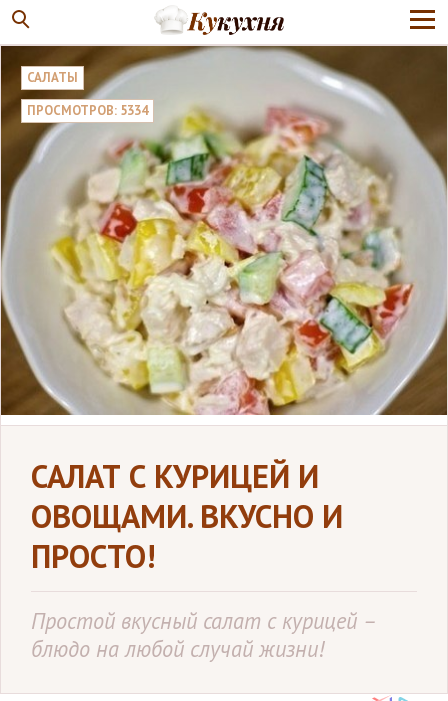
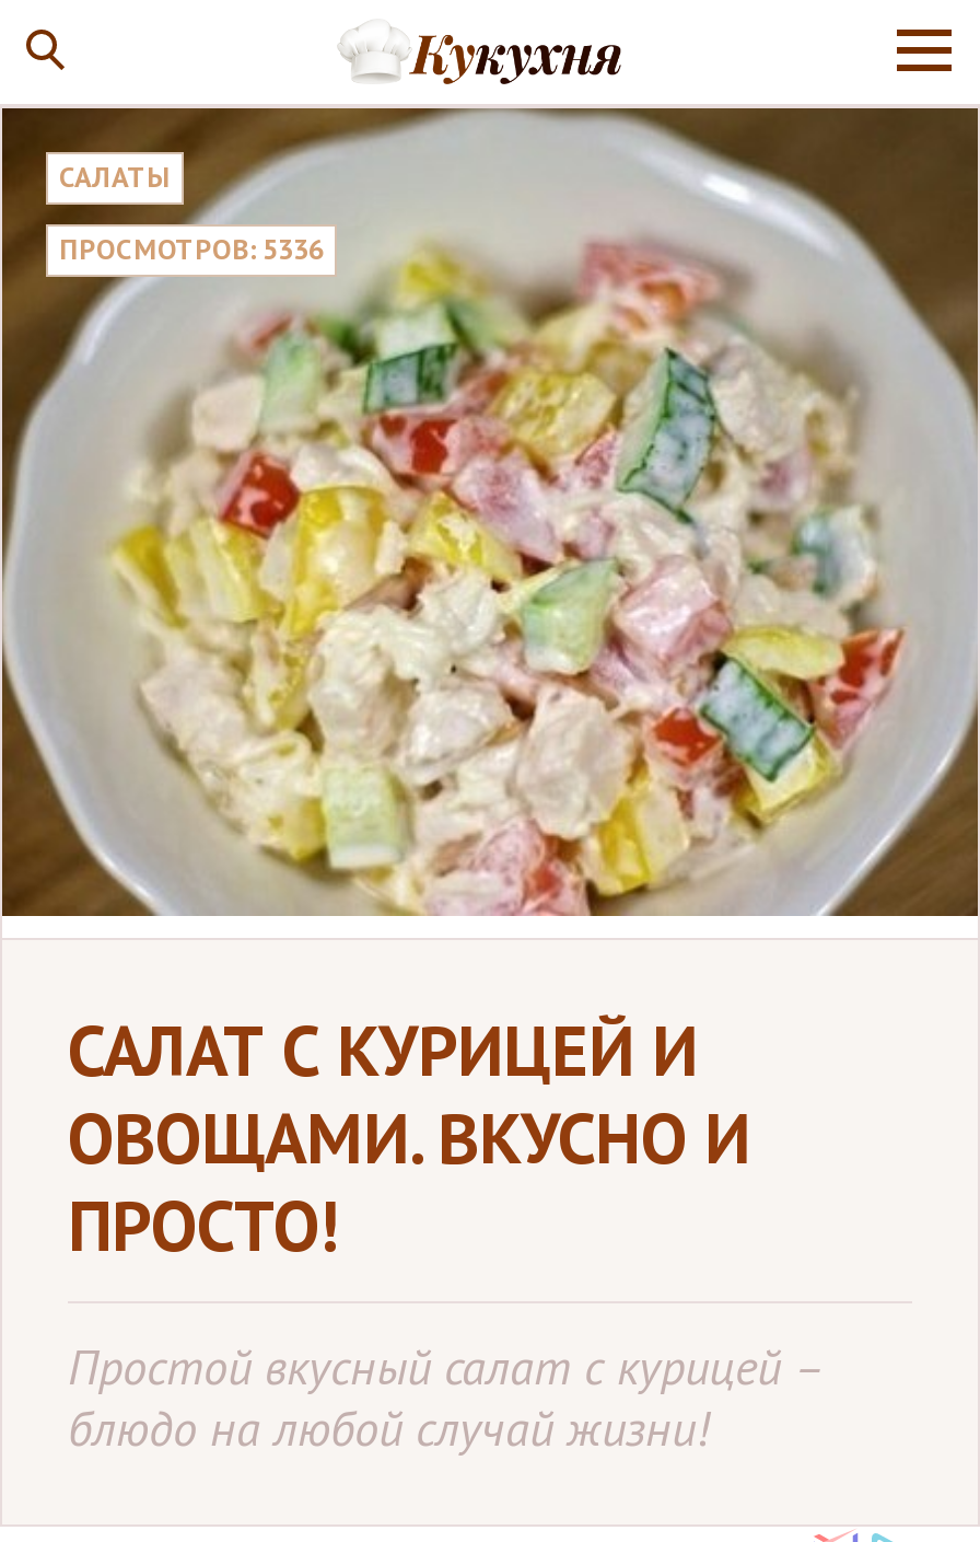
- ПРОСМОТРОВ: 5334
+ ПРОСМОТРОВ: 5336
